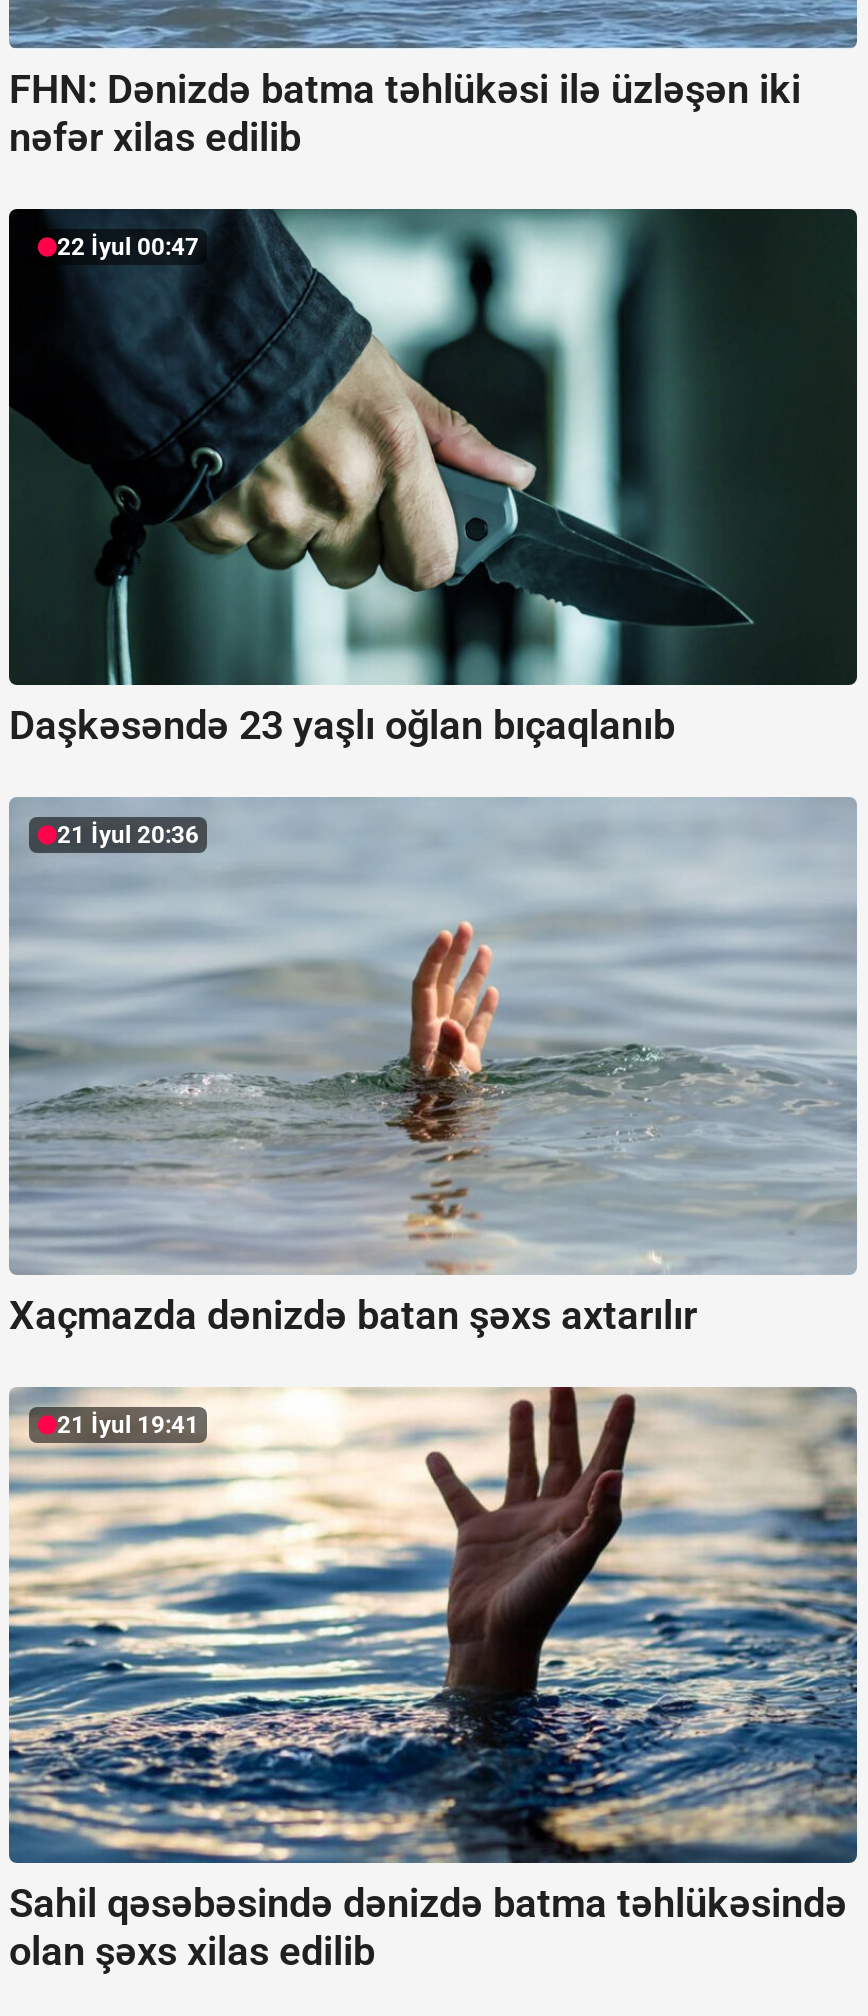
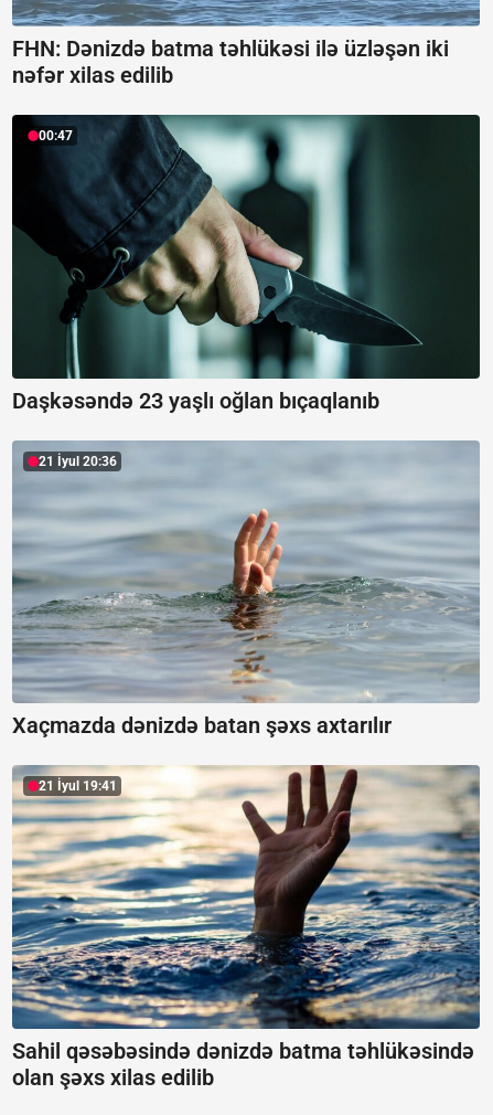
- 22 İyul 00:47
+ 00:47
